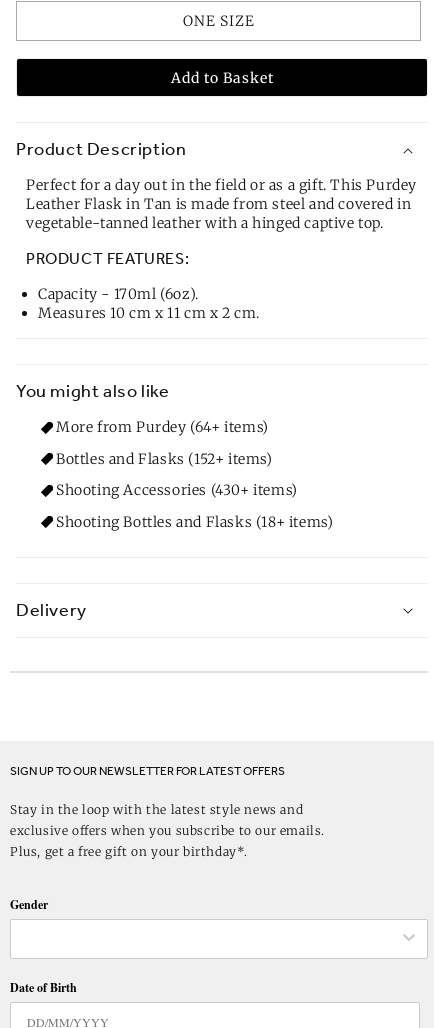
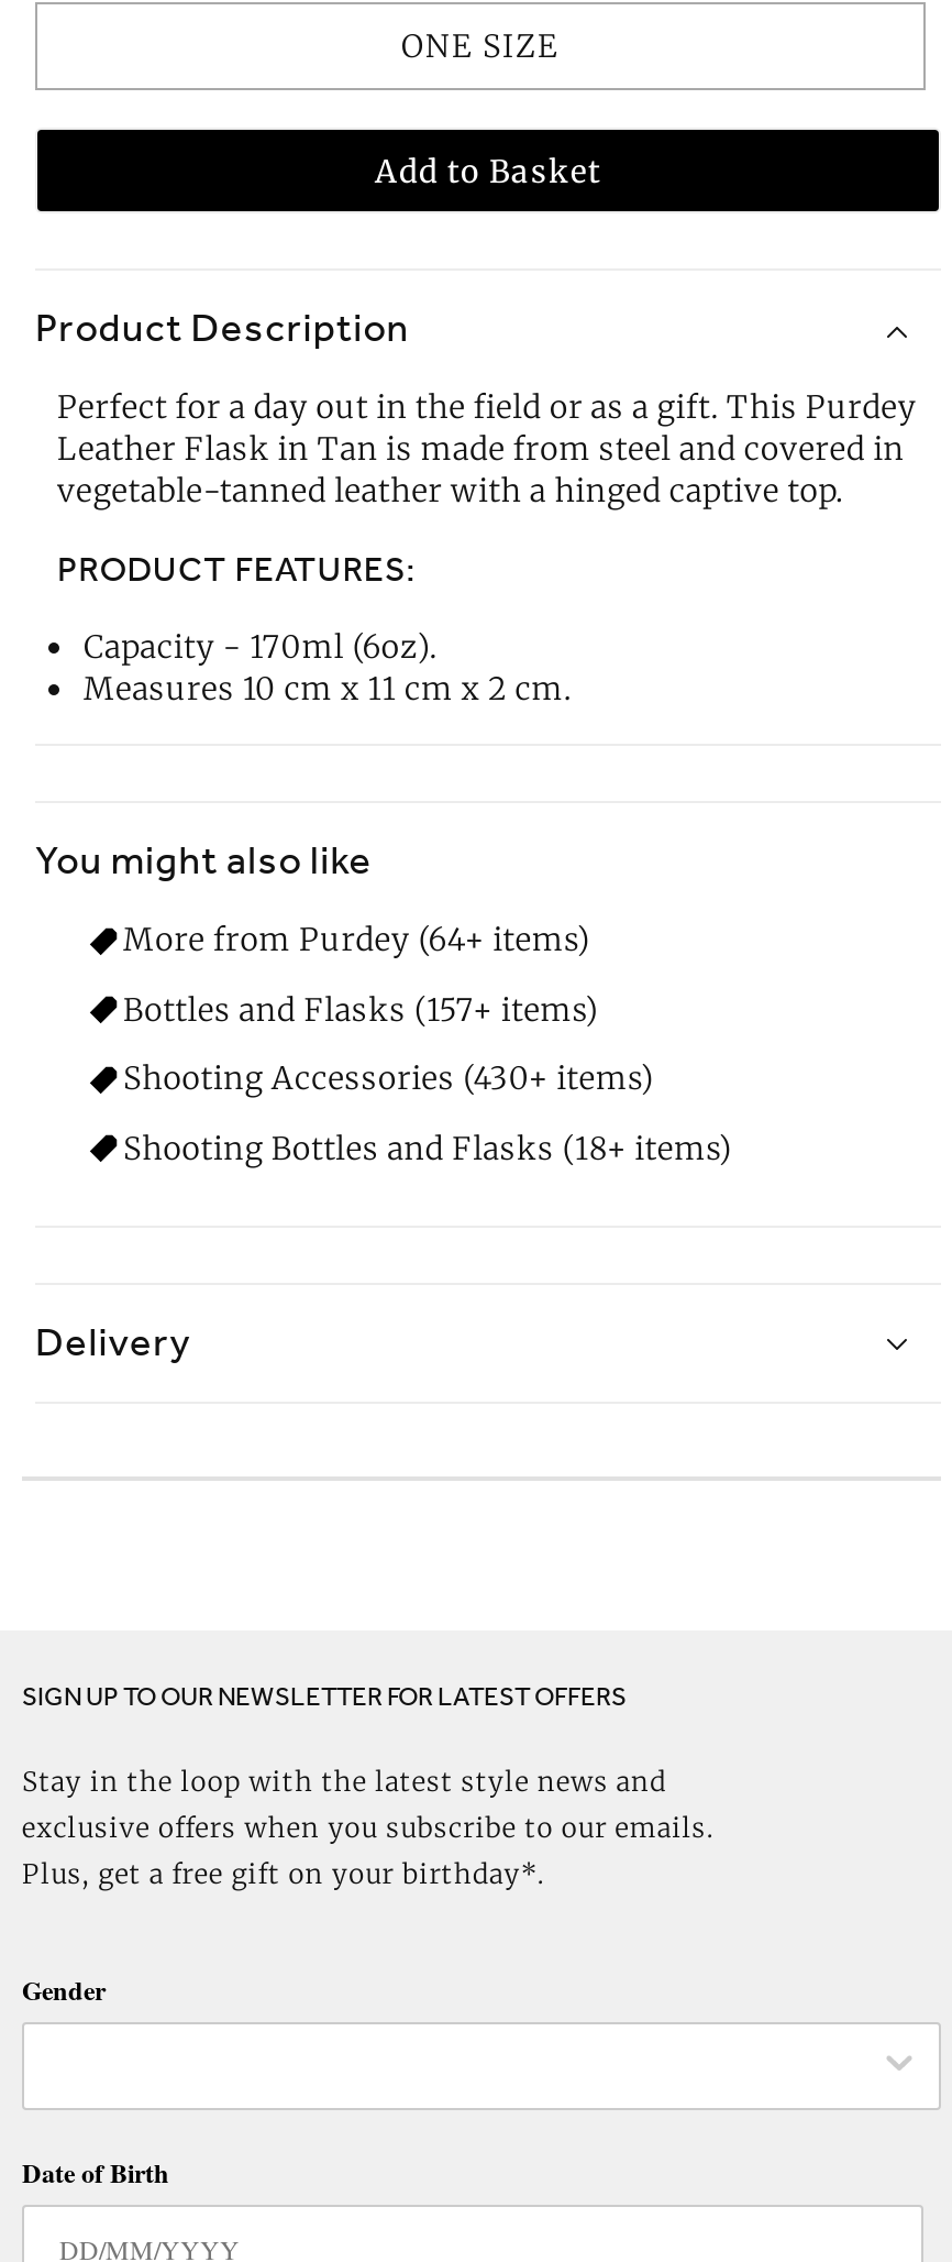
- Bottles and Flasks (152+ items)
+ Bottles and Flasks (157+ items)
